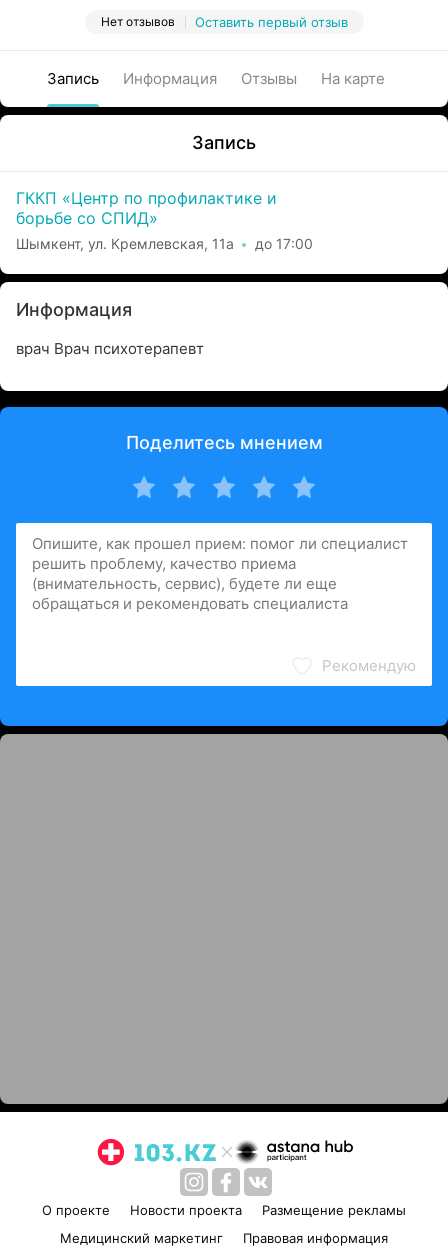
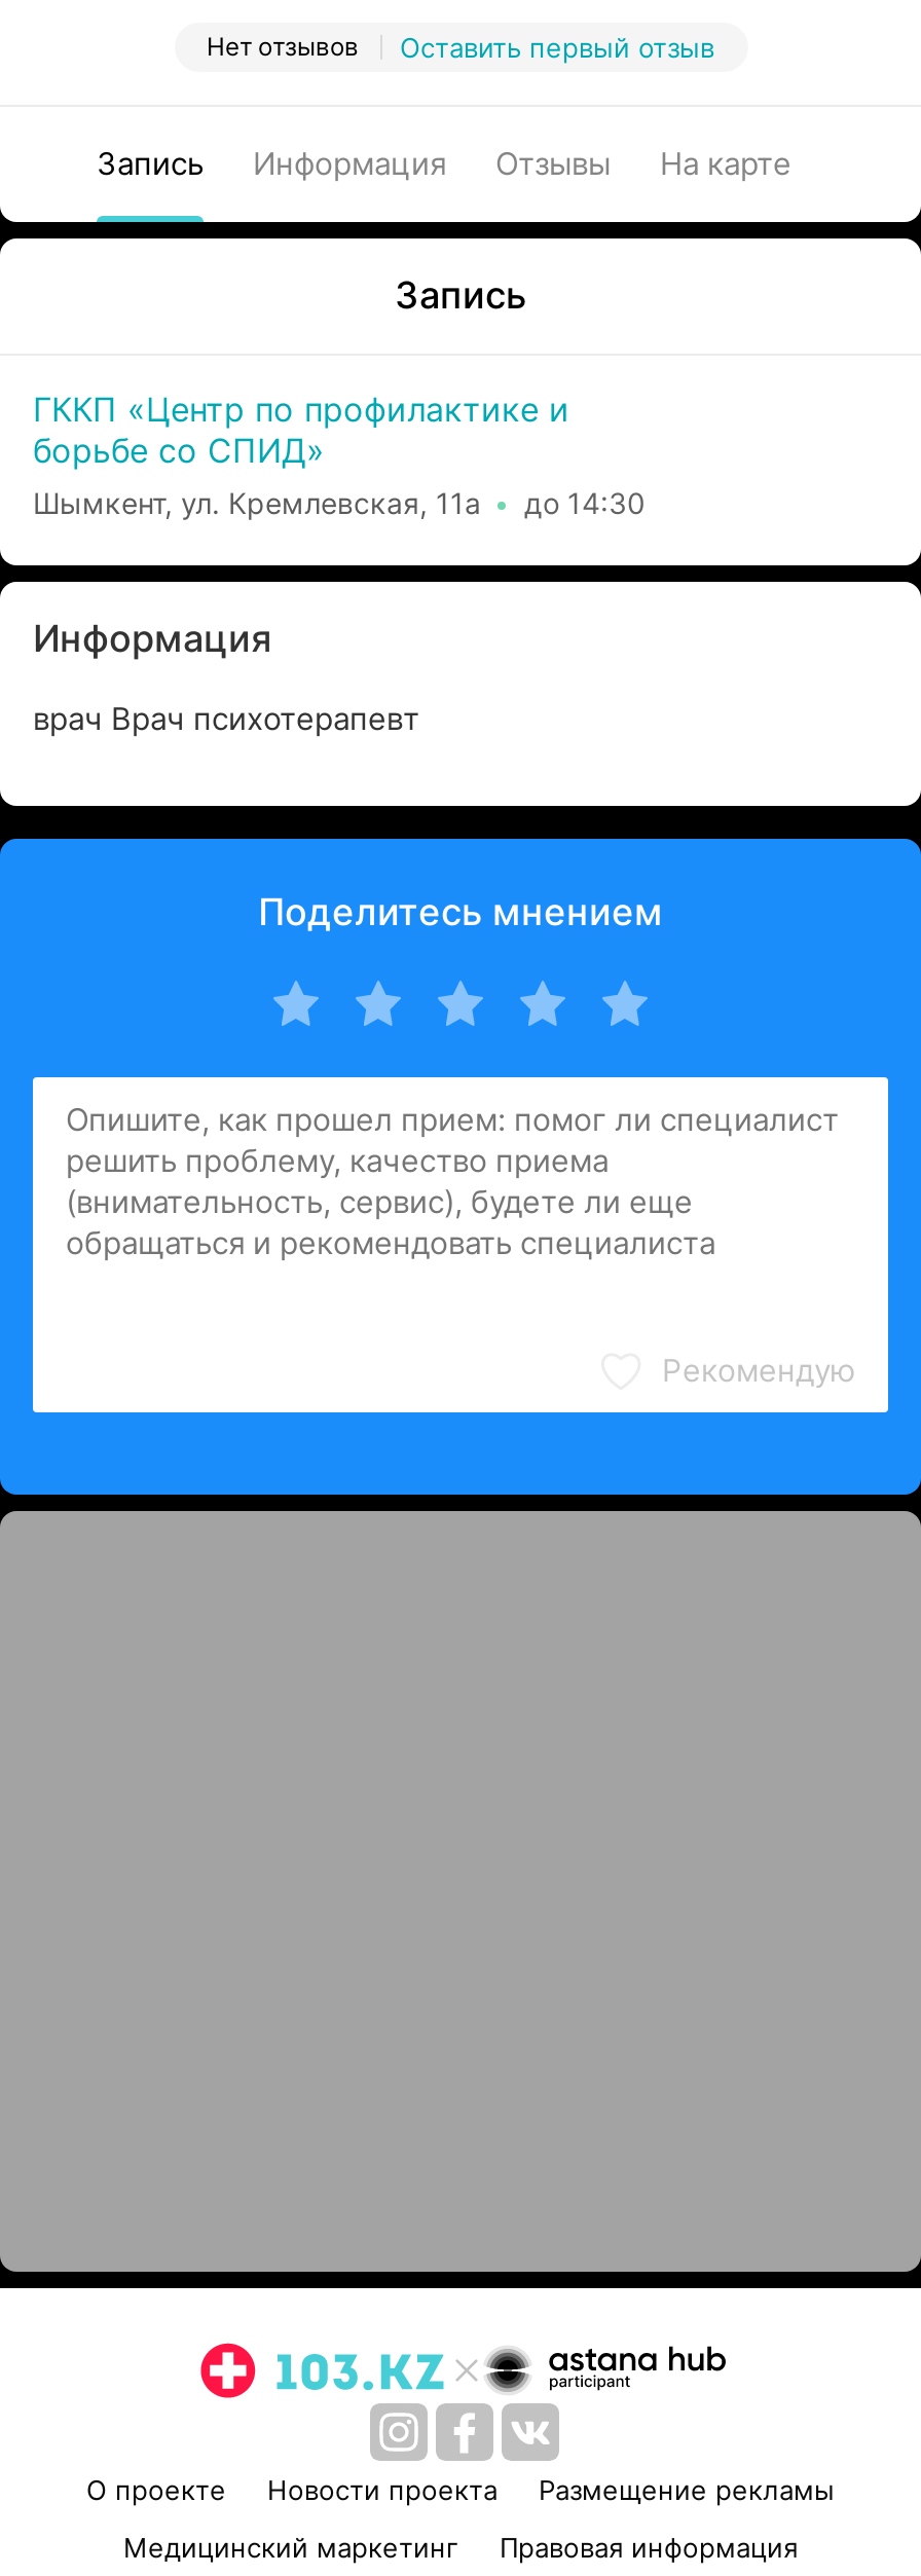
- Шымкент, ул. Кремлевская, 11а до 17:00
+ Шымкент, ул. Кремлевская, 11а до 14:30
